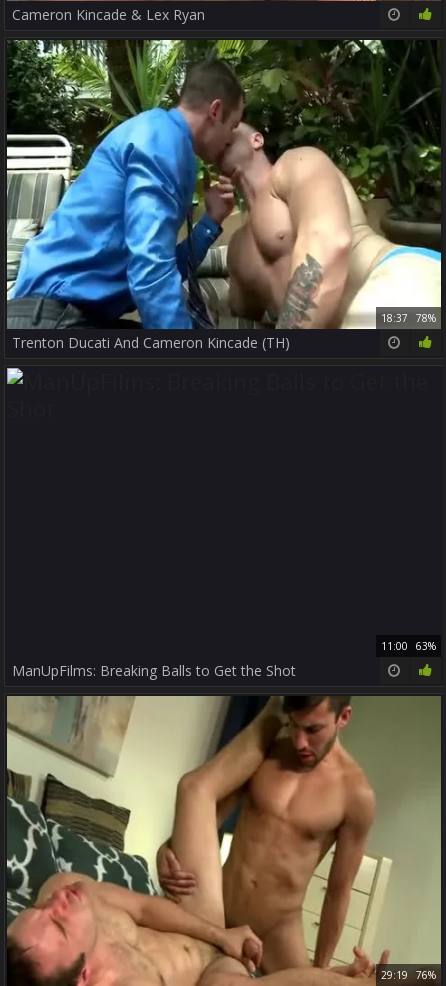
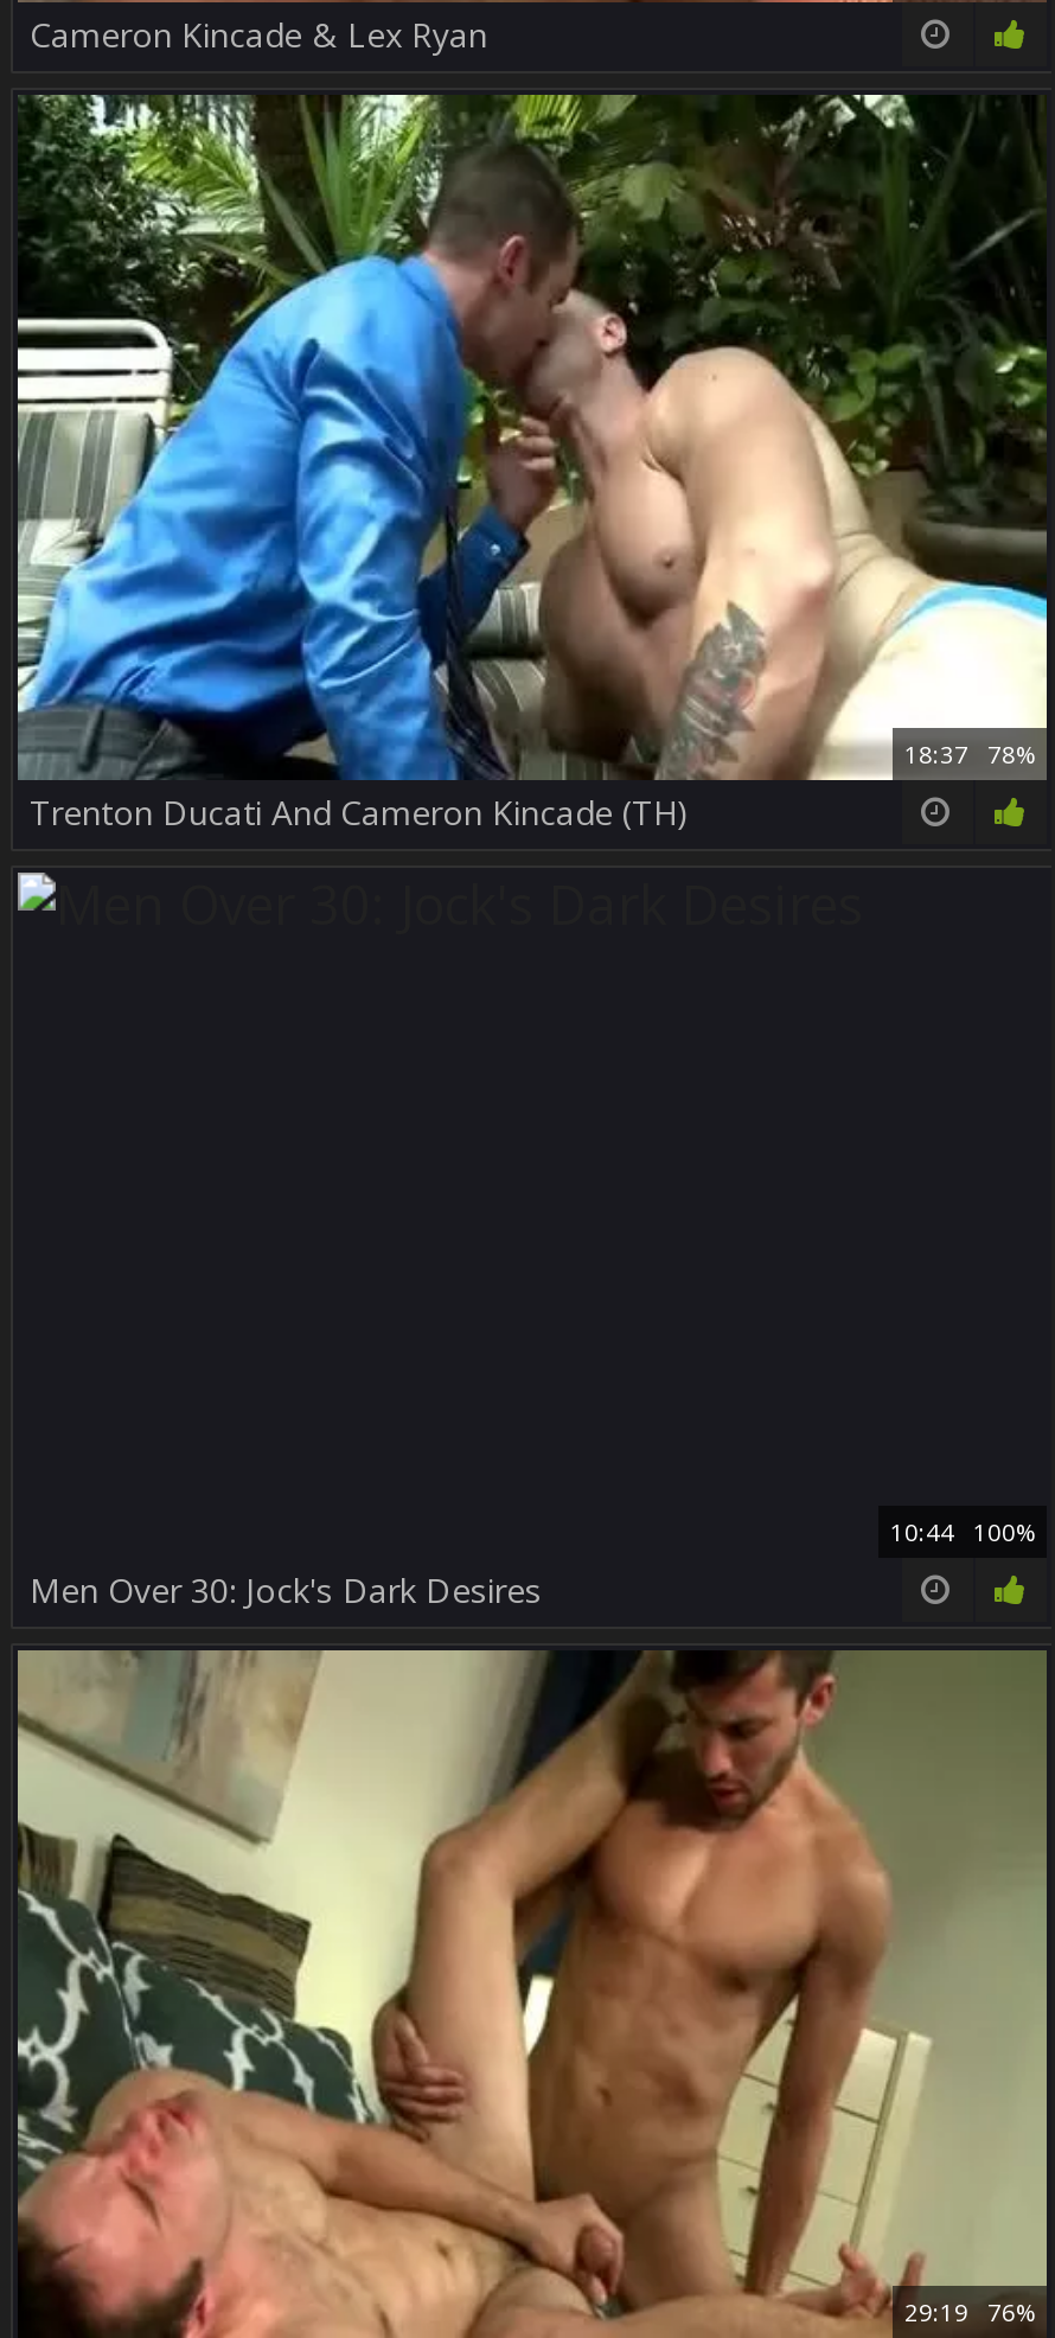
- 11:00 63%
- ManUpFilms: Breaking Balls to Get the Shot
+ 10:44 100%
+ Men Over 30: Jock's Dark Desires
